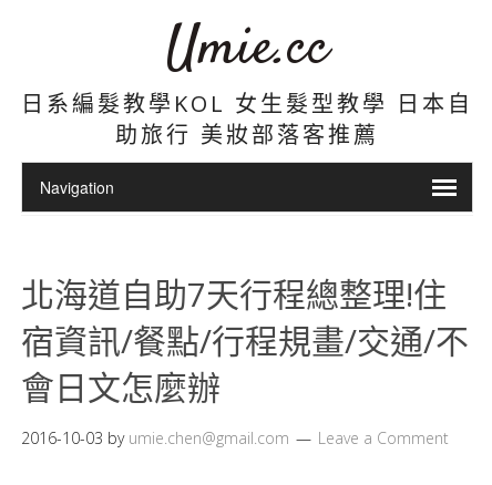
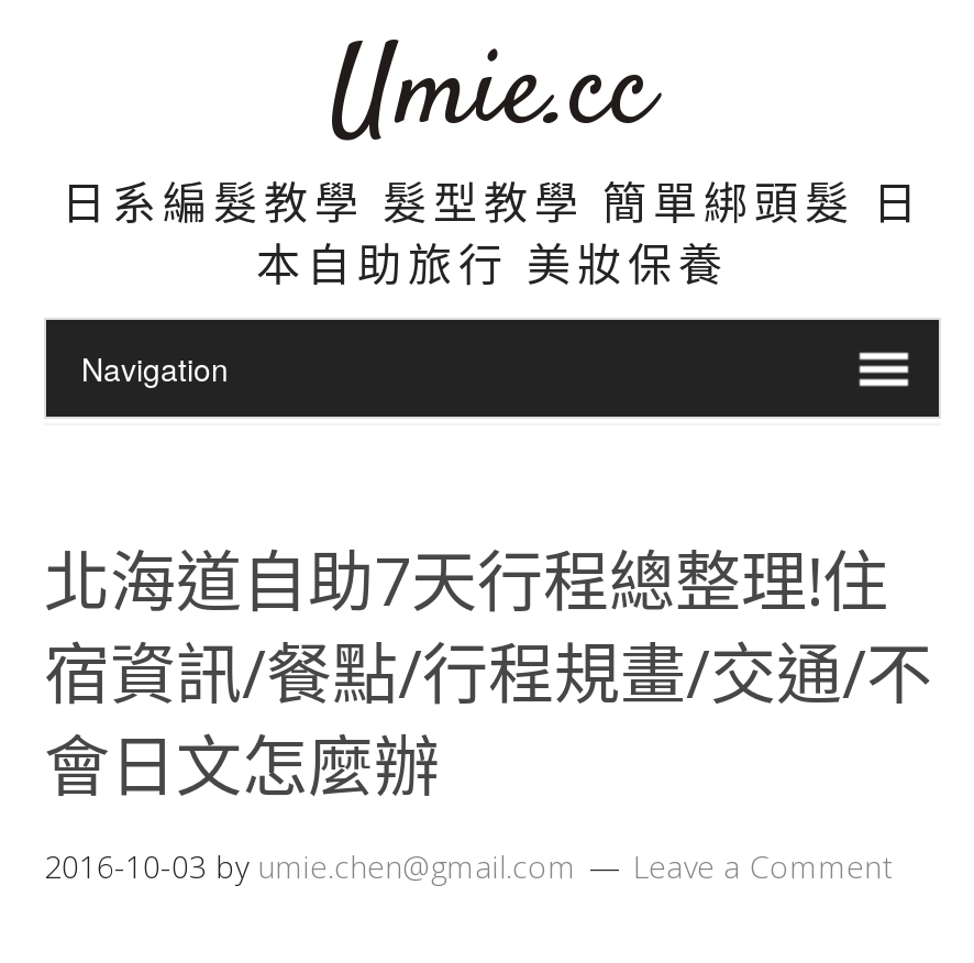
- 日系編髮教學KOL 女生髮型教學 日本自
- 助旅行 美妝部落客推薦
+ 日系編髮教學 髮型教學 簡單綁頭髮 日
+ 本自助旅行 美妝保養
